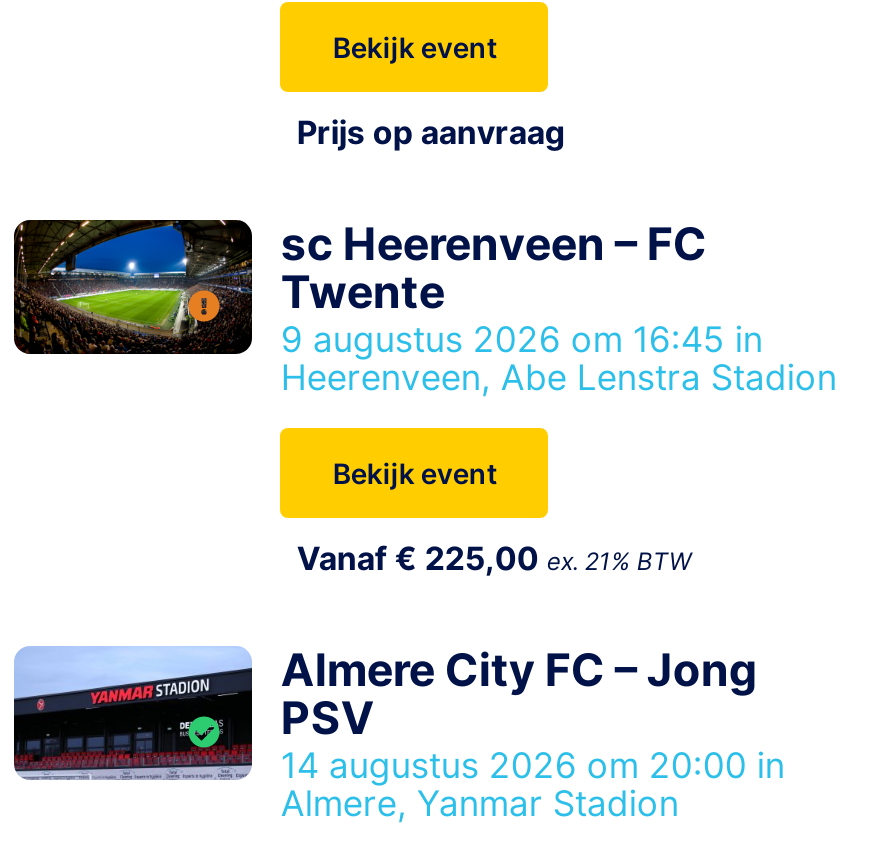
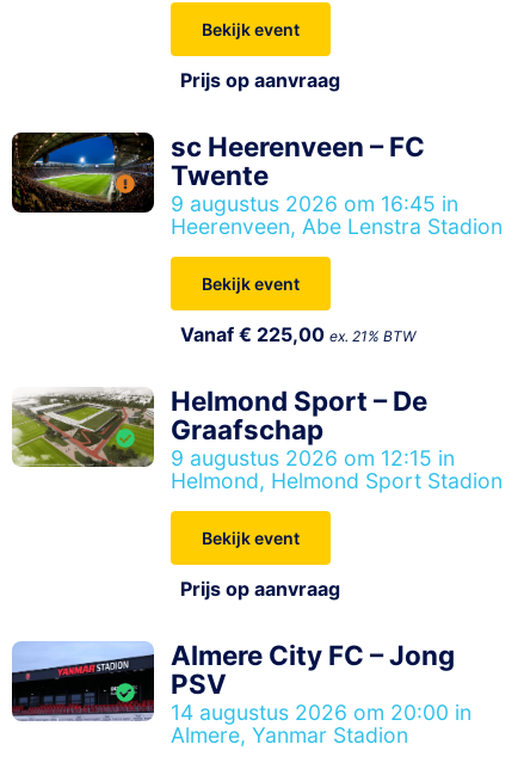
+ [image]
+ Helmond Sport – De
+ Graafschap
+ 9 augustus 2026 om 12:15 in
+ Helmond, Helmond Sport Stadion
+ Bekijk event
+ Prijs op aanvraag
